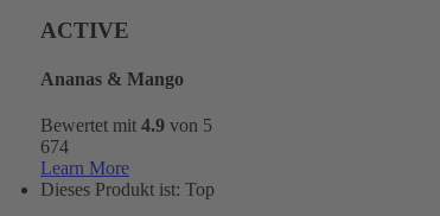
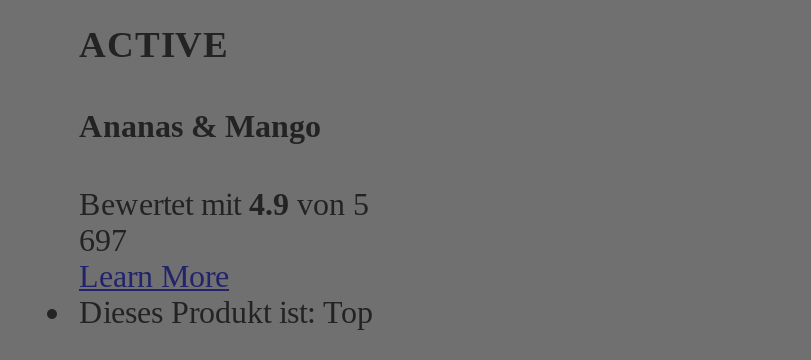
- 674
+ 697
